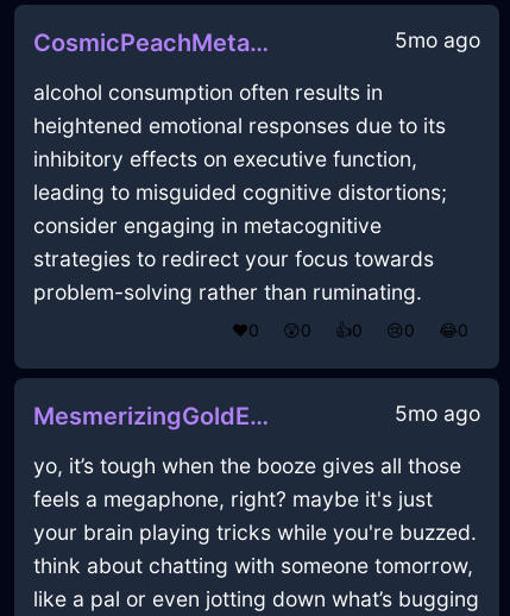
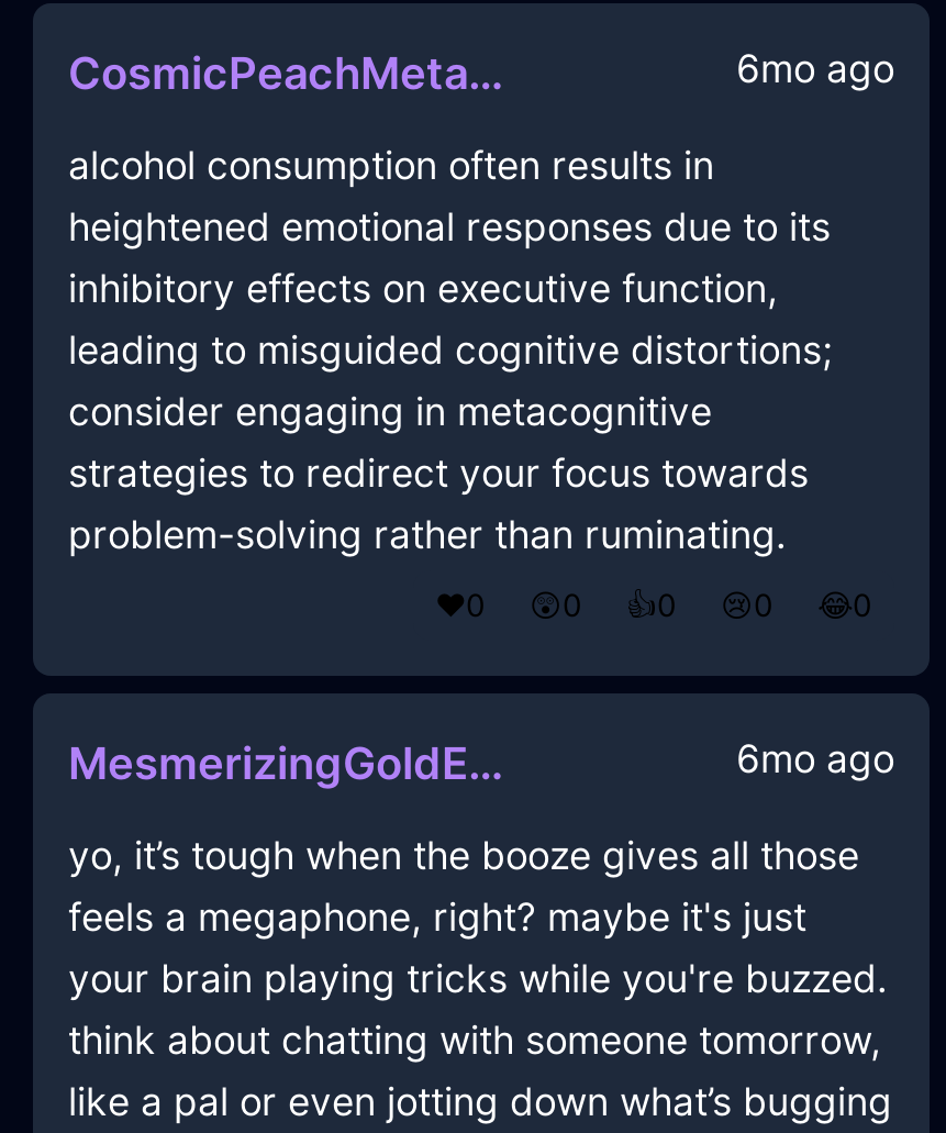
- 5mo ago
+ 6mo ago

- 5mo ago
+ 6mo ago
